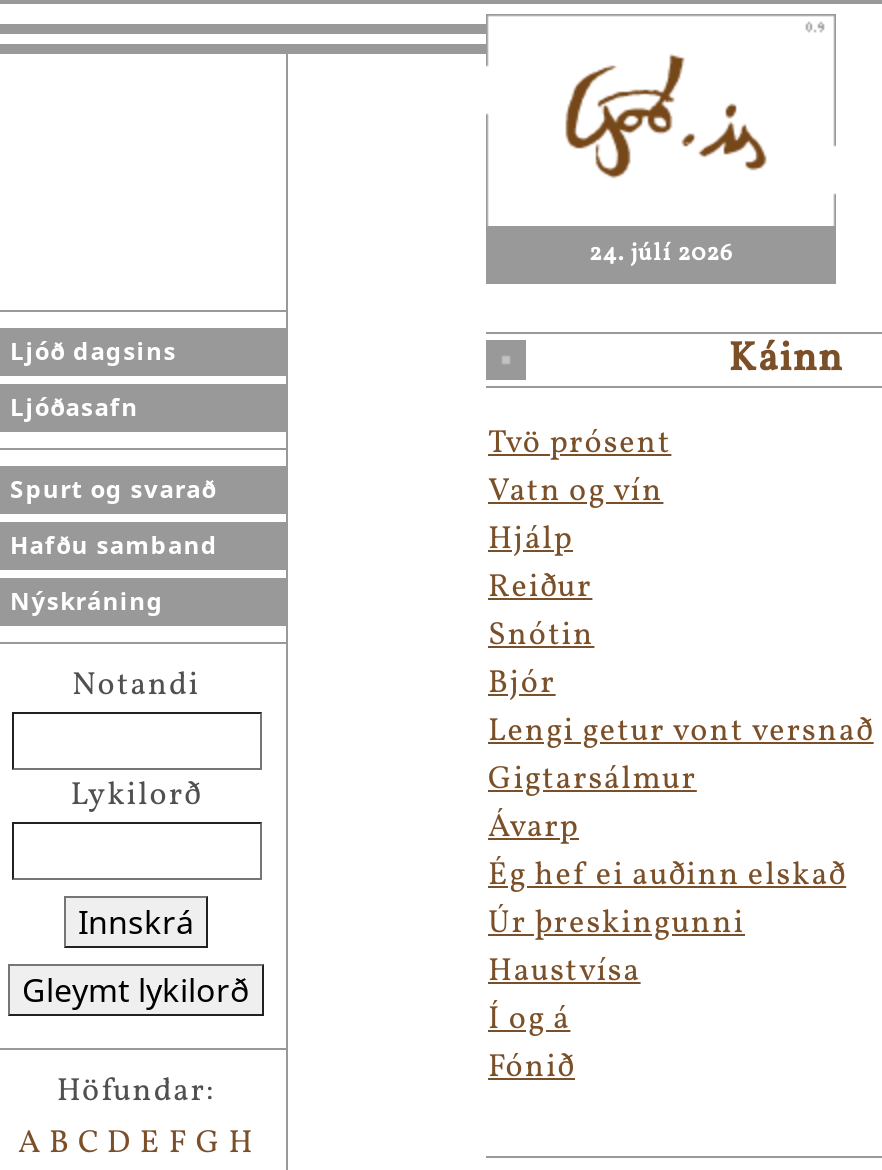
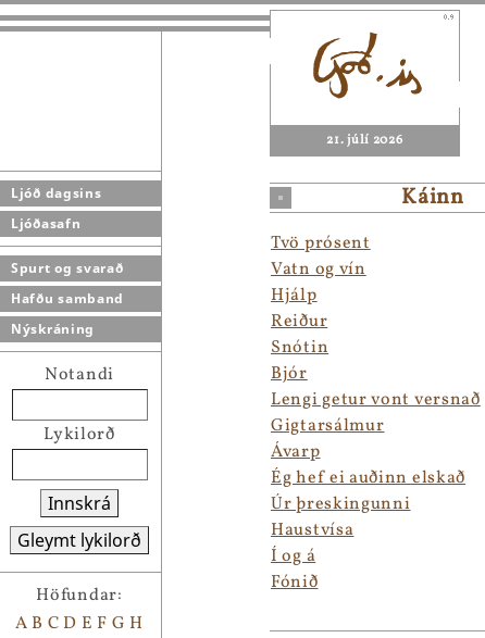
- 24. júlí 2026
+ 21. júlí 2026
